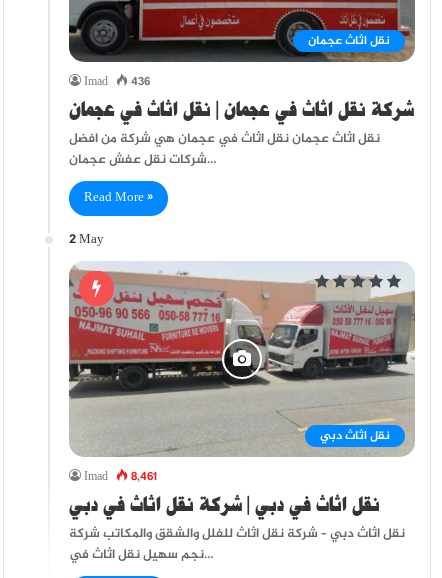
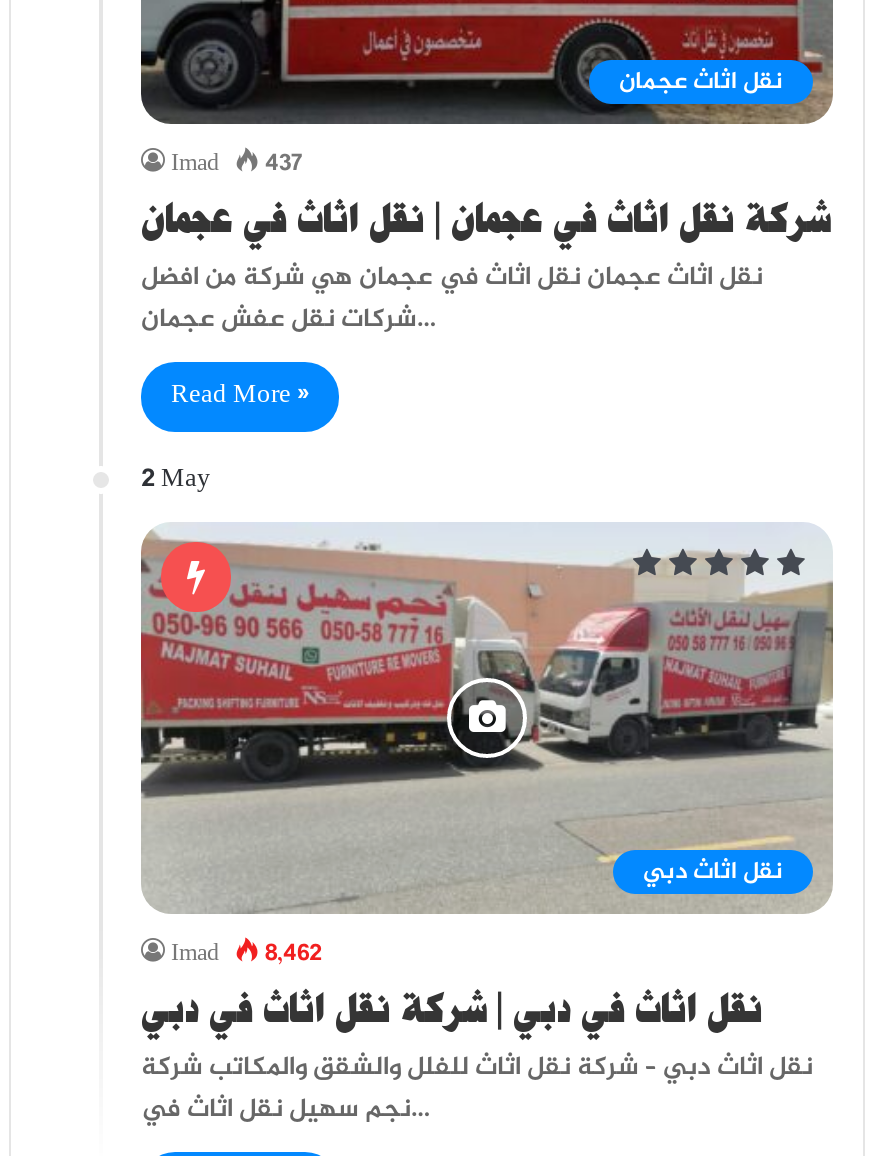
- Imad 436
+ Imad 437

- Imad 8,461
+ Imad 8,462
